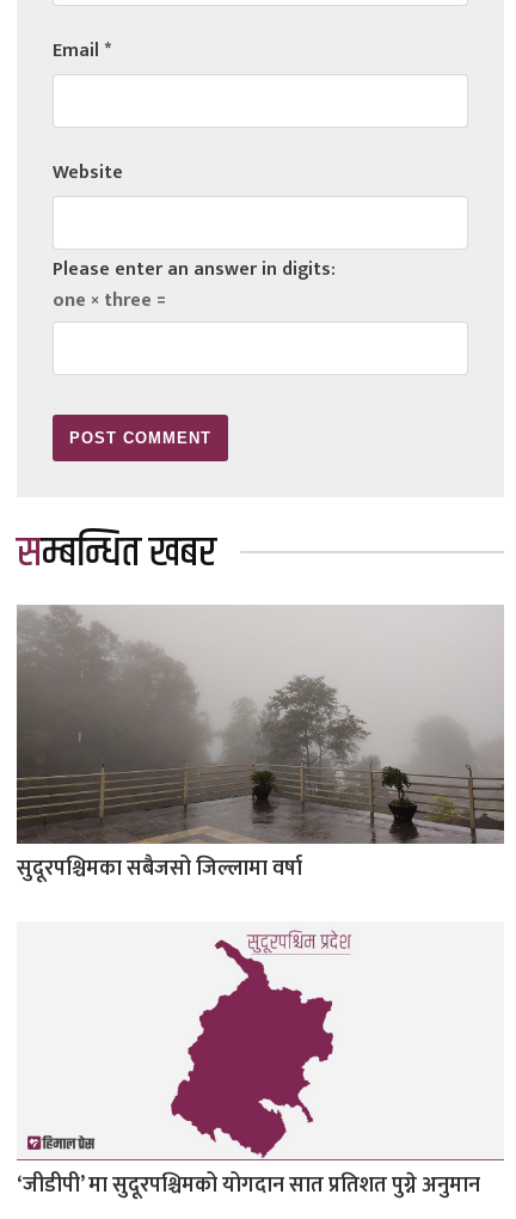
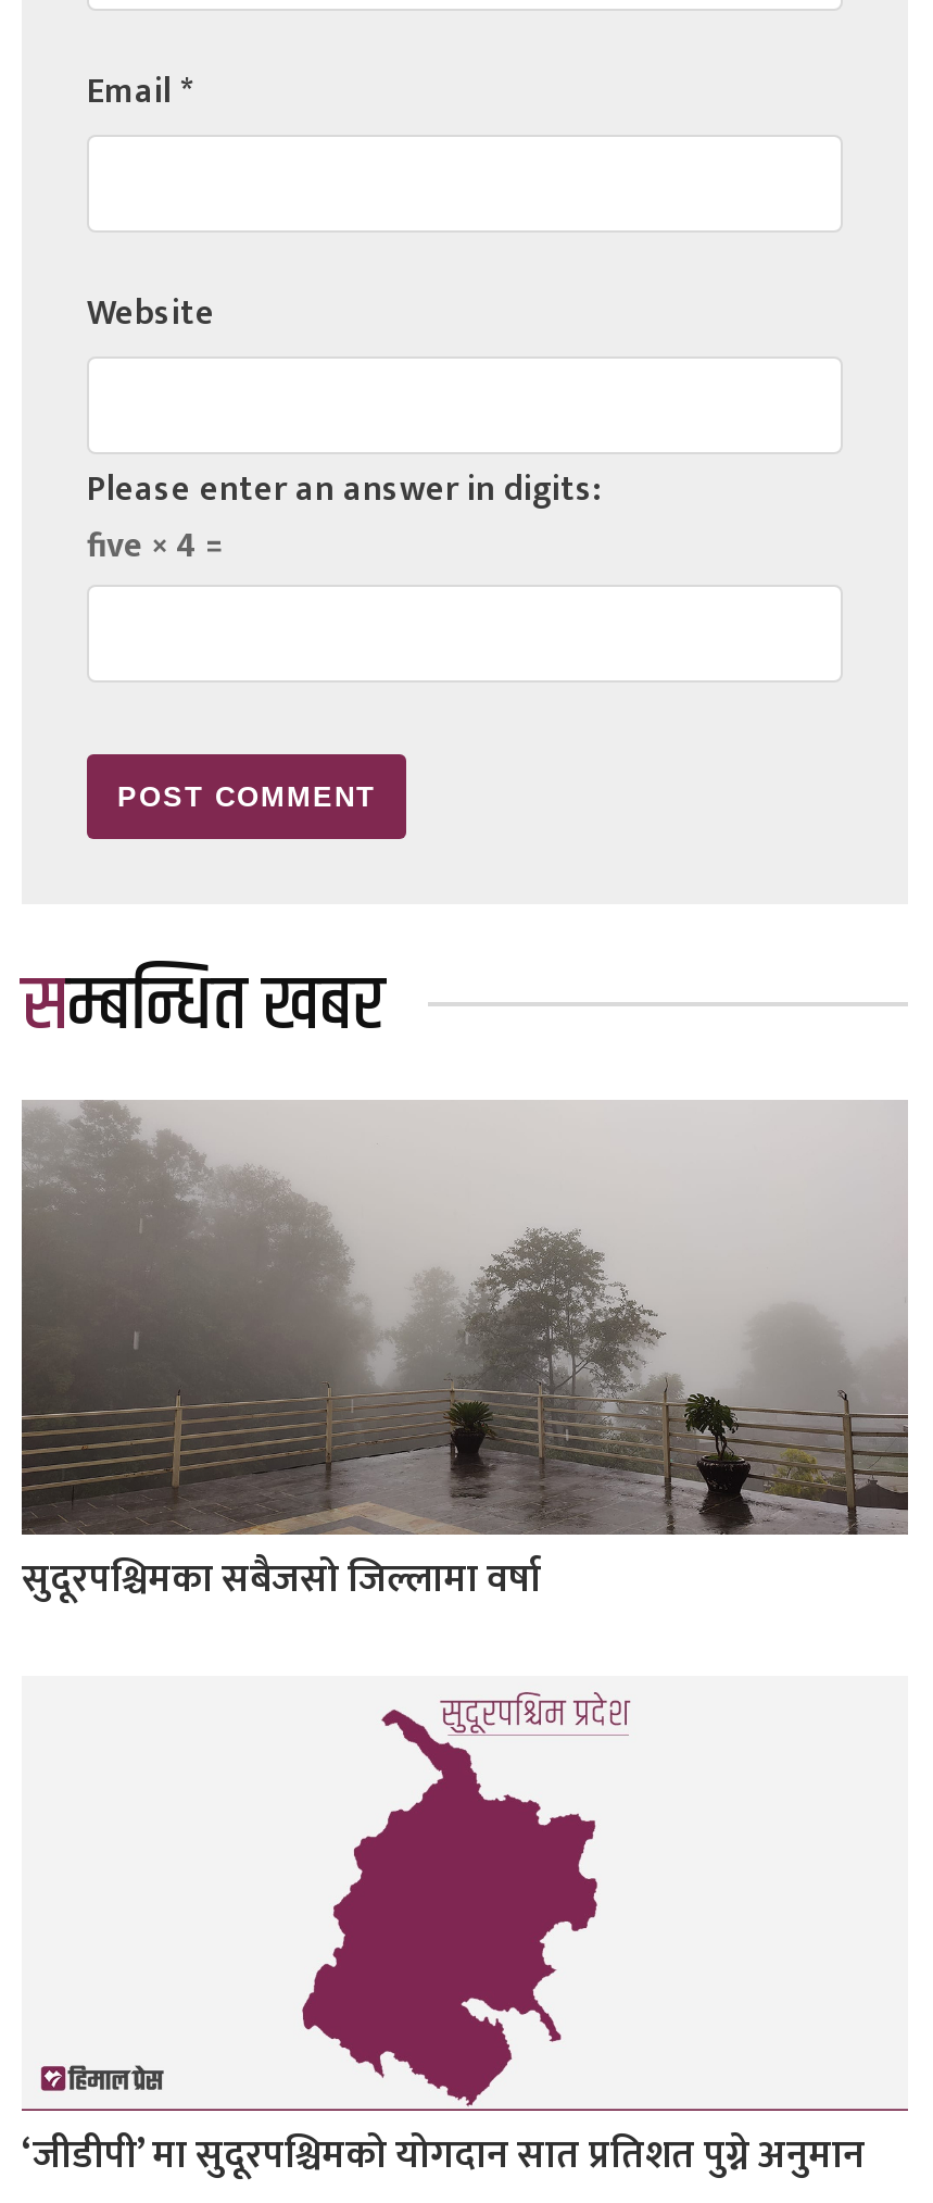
- one × three =
+ five × 4 =
